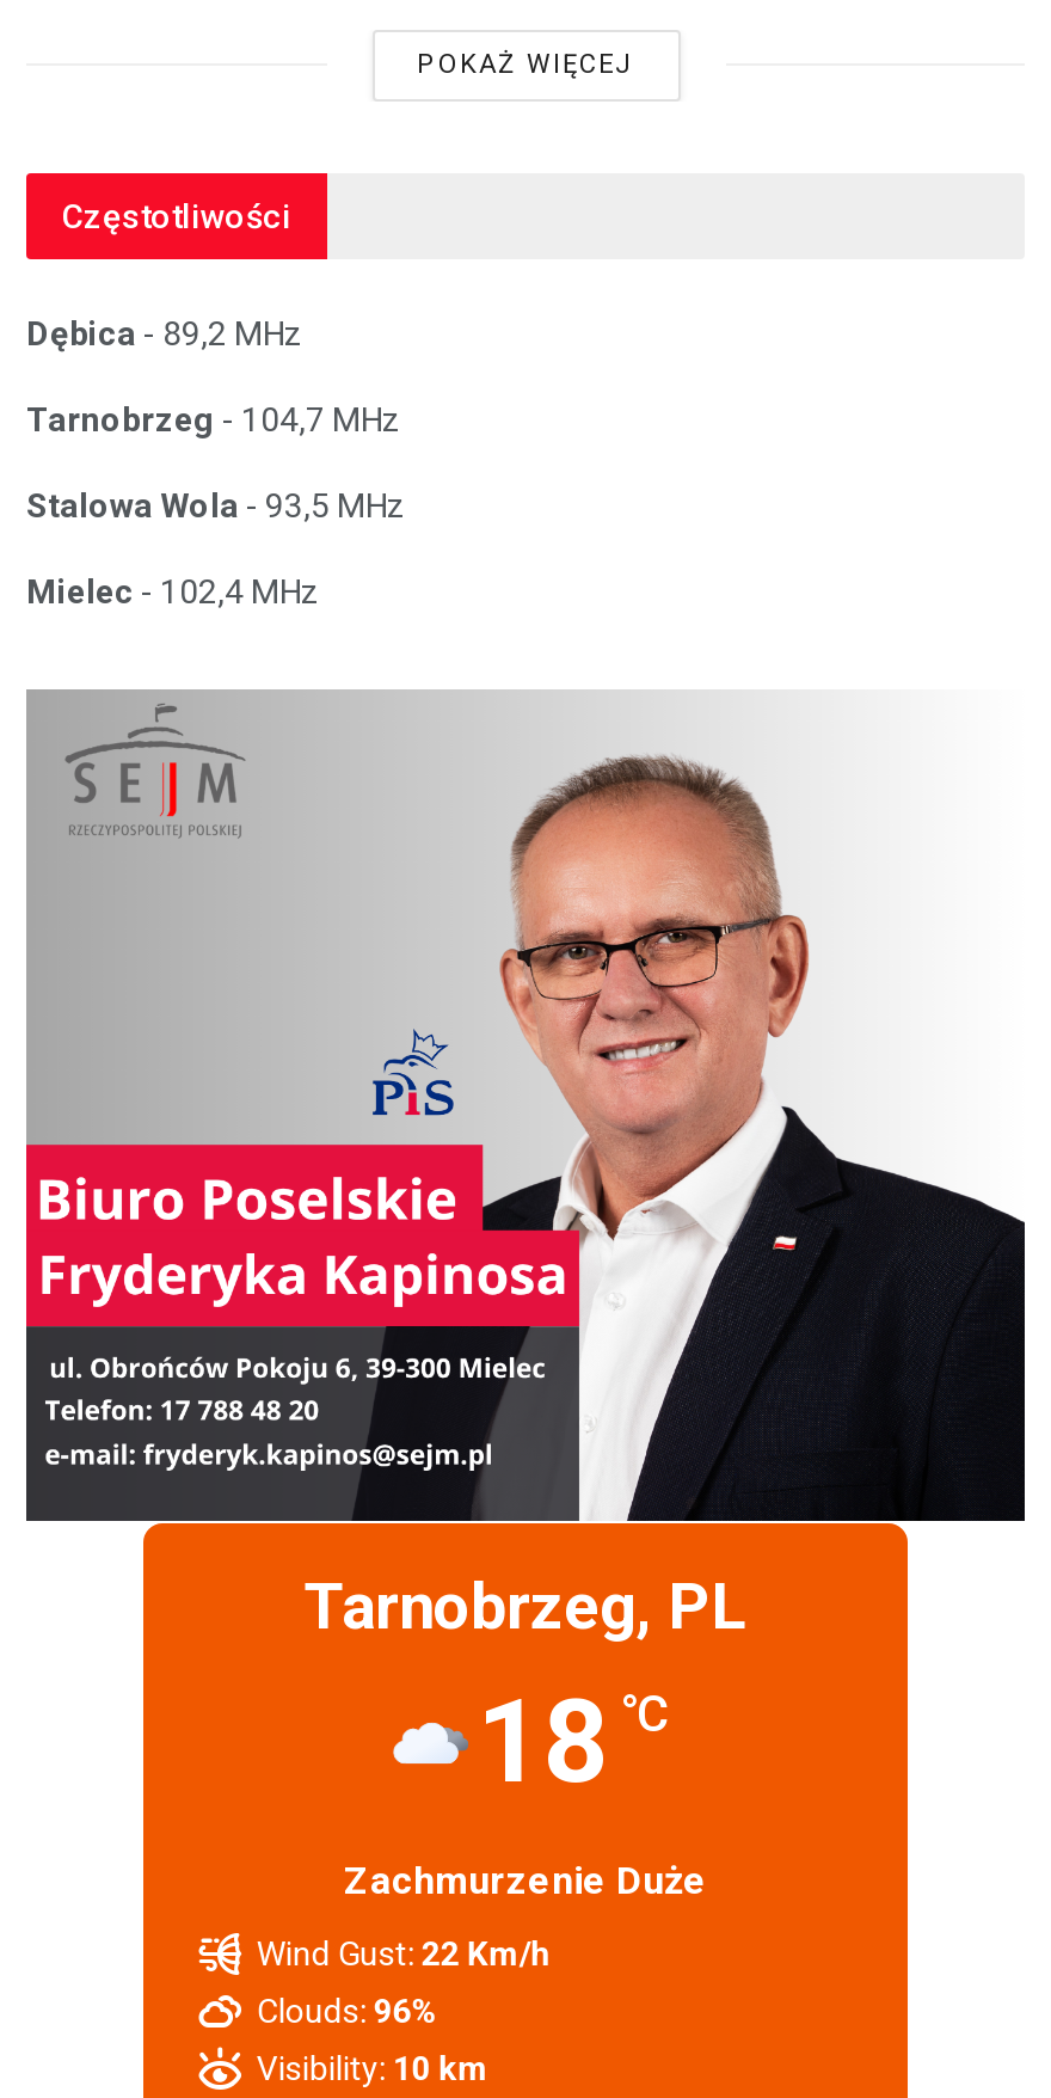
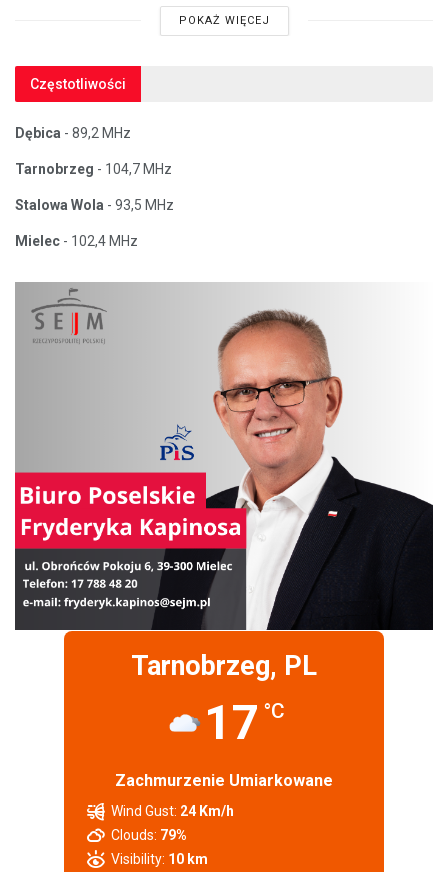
- 18 °C
+ 17 °C

- Zachmurzenie Duże
+ Zachmurzenie Umiarkowane

- Wind Gust: 22 Km/h
+ Wind Gust: 24 Km/h

- Clouds: 96%
+ Clouds: 79%
